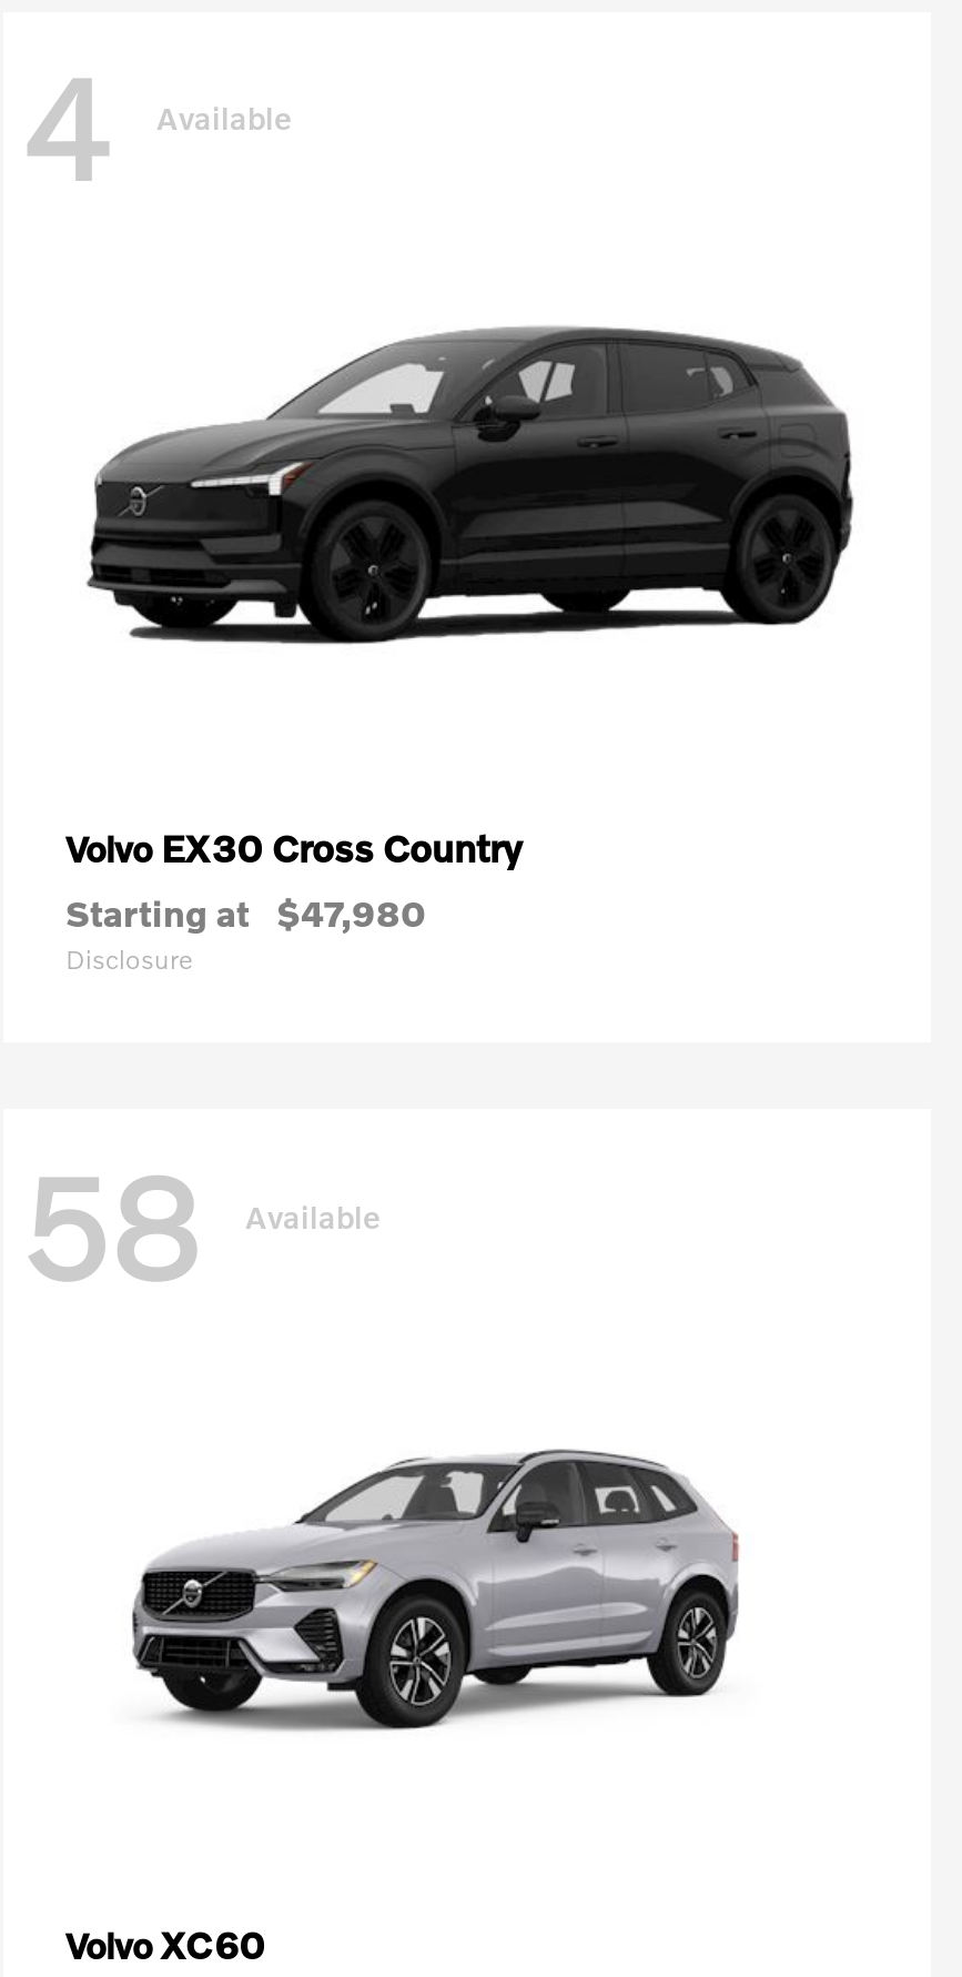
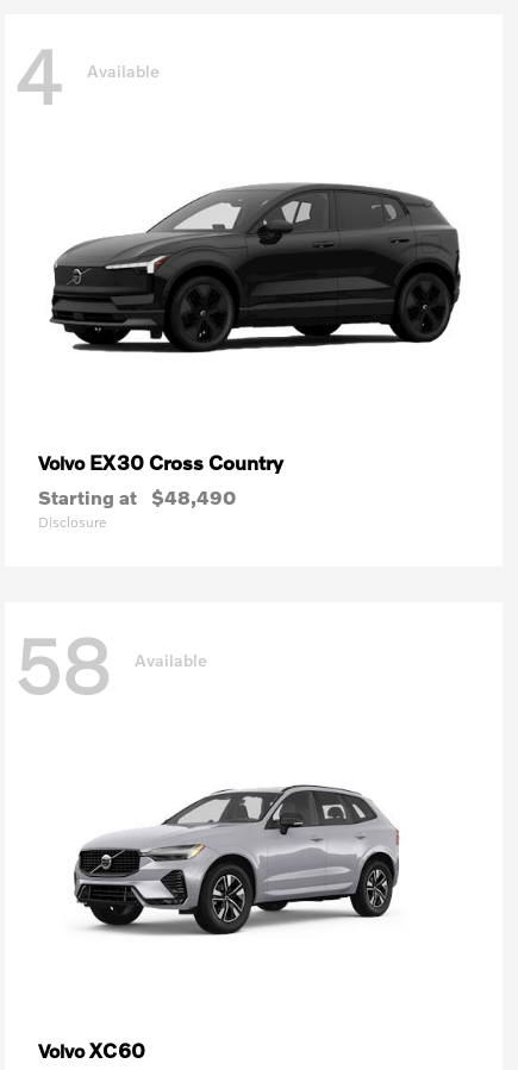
- Starting at $47,980
+ Starting at $48,490
